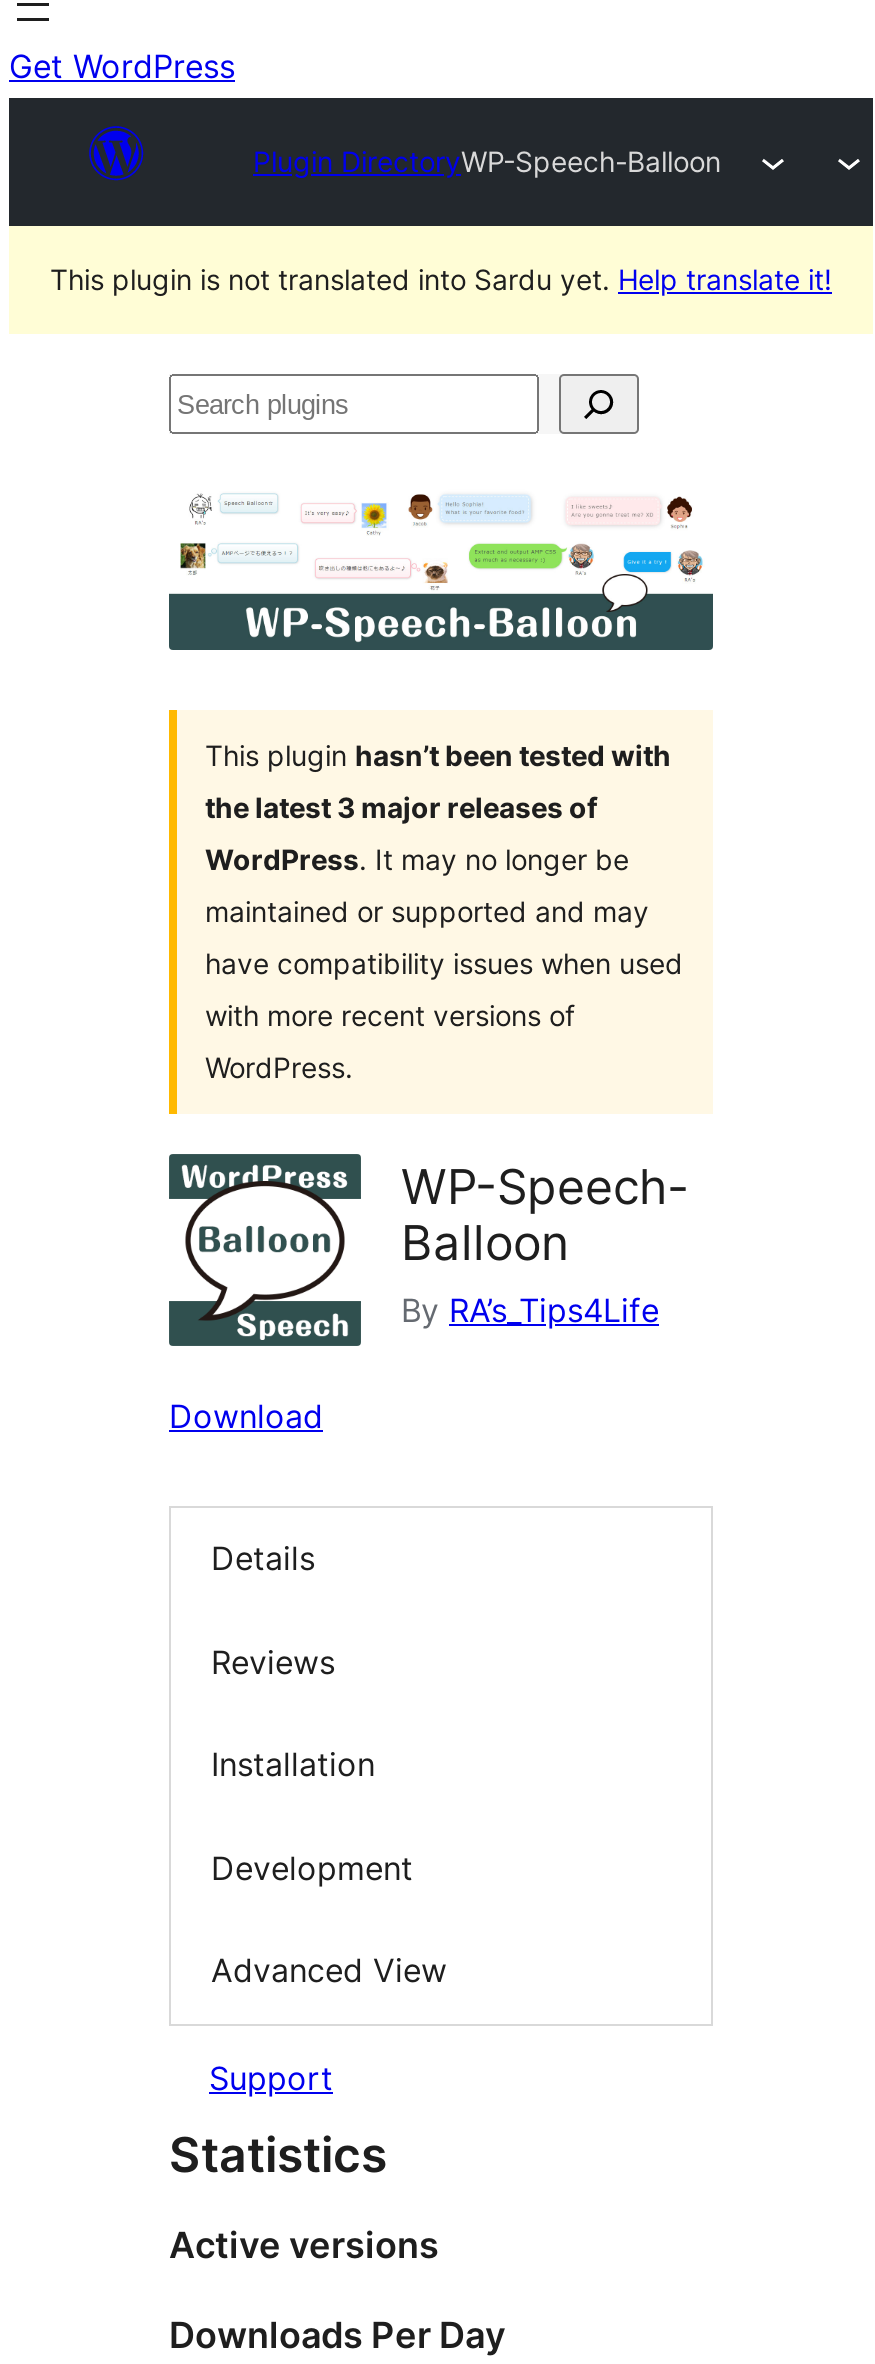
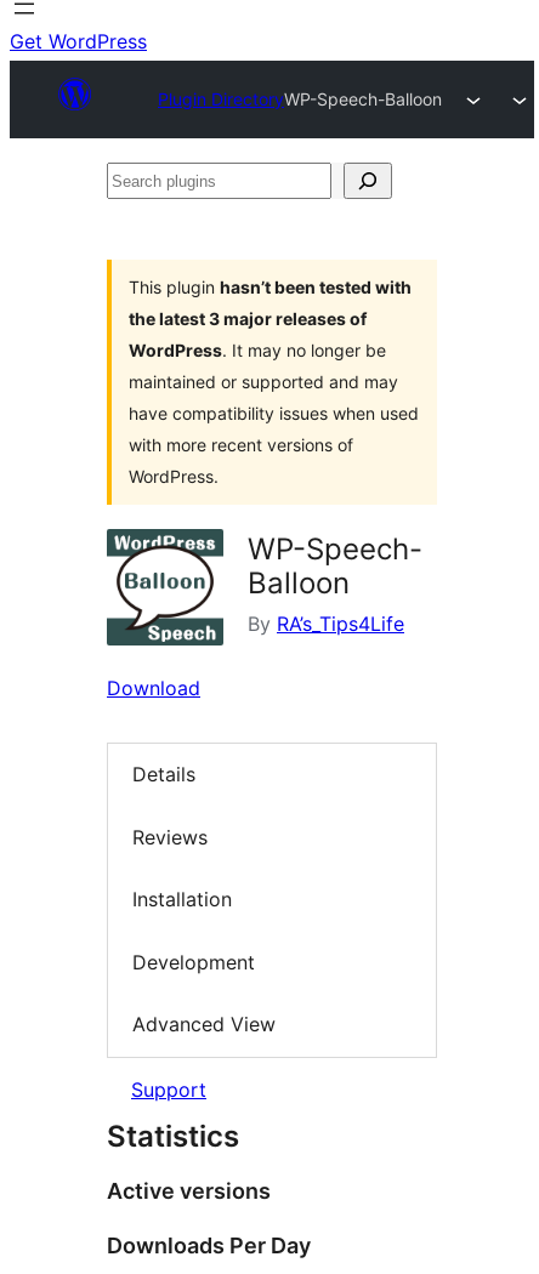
- This plugin is not translated into Sardu yet. Help translate it!

- [image]
